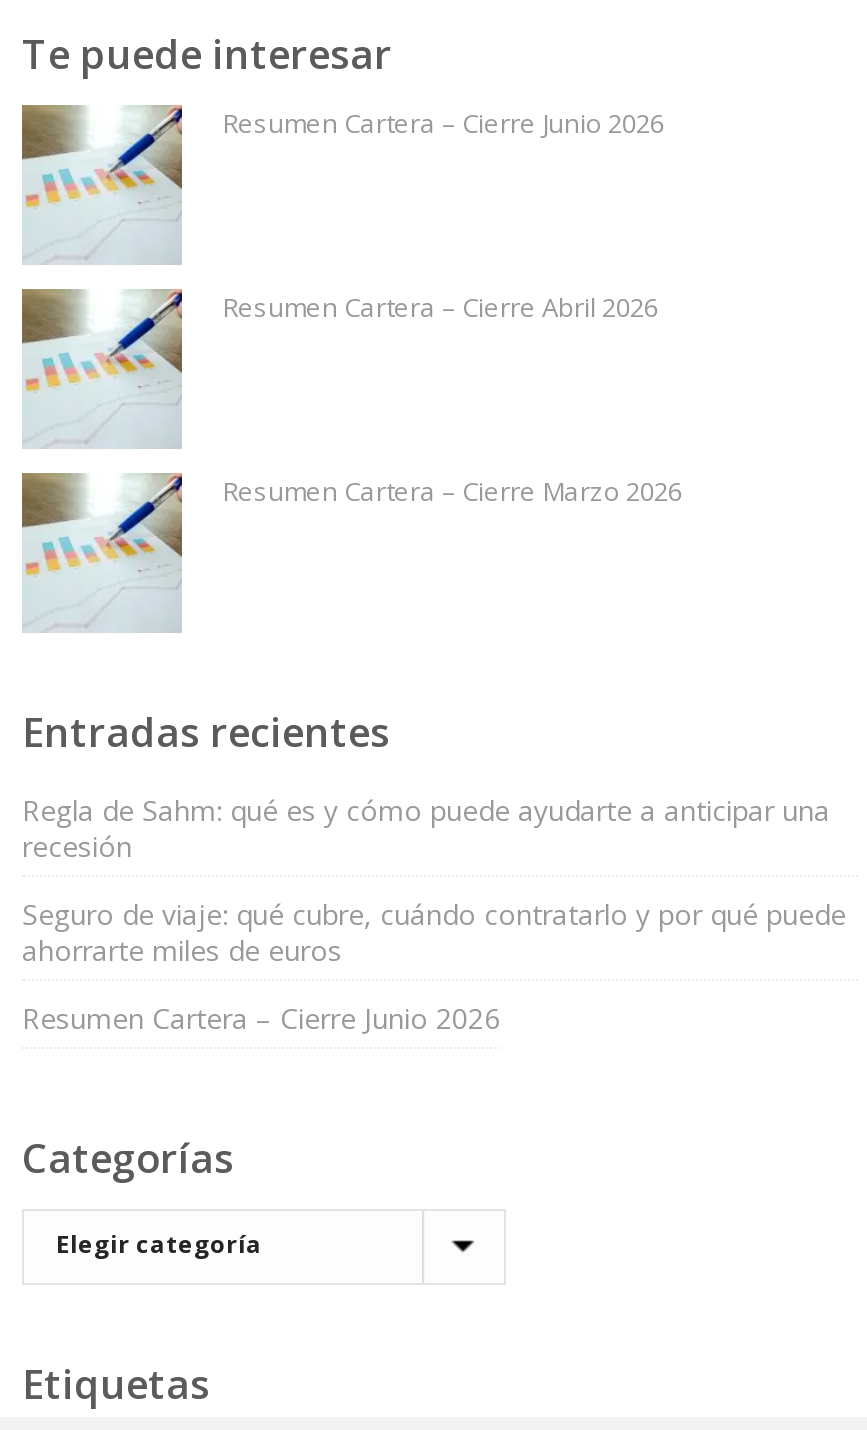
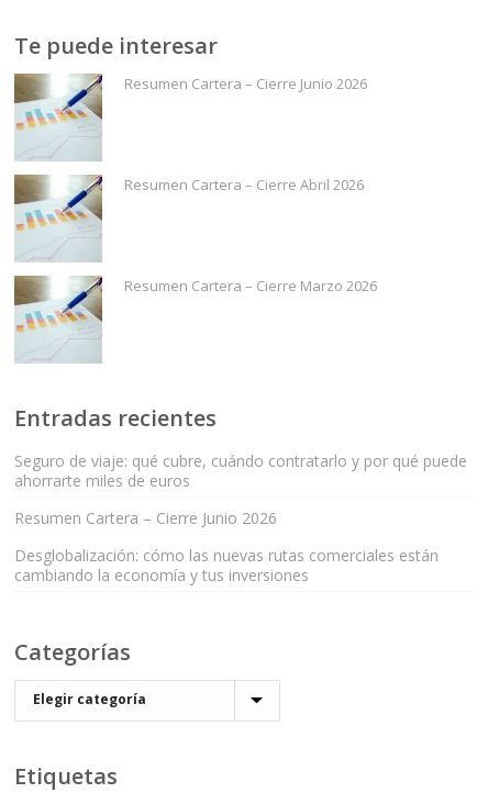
- Regla de Sahm: qué es y cómo puede ayudarte a anticipar una
- recesión

moved up: Seguro de viaje: qué cubre, cuándo contratarlo y por qué puede | ahorrarte miles de euros | Resumen Cartera – Cierre Junio 2026

+ Desglobalización: cómo las nuevas rutas comerciales están
+ cambiando la economía y tus inversiones
